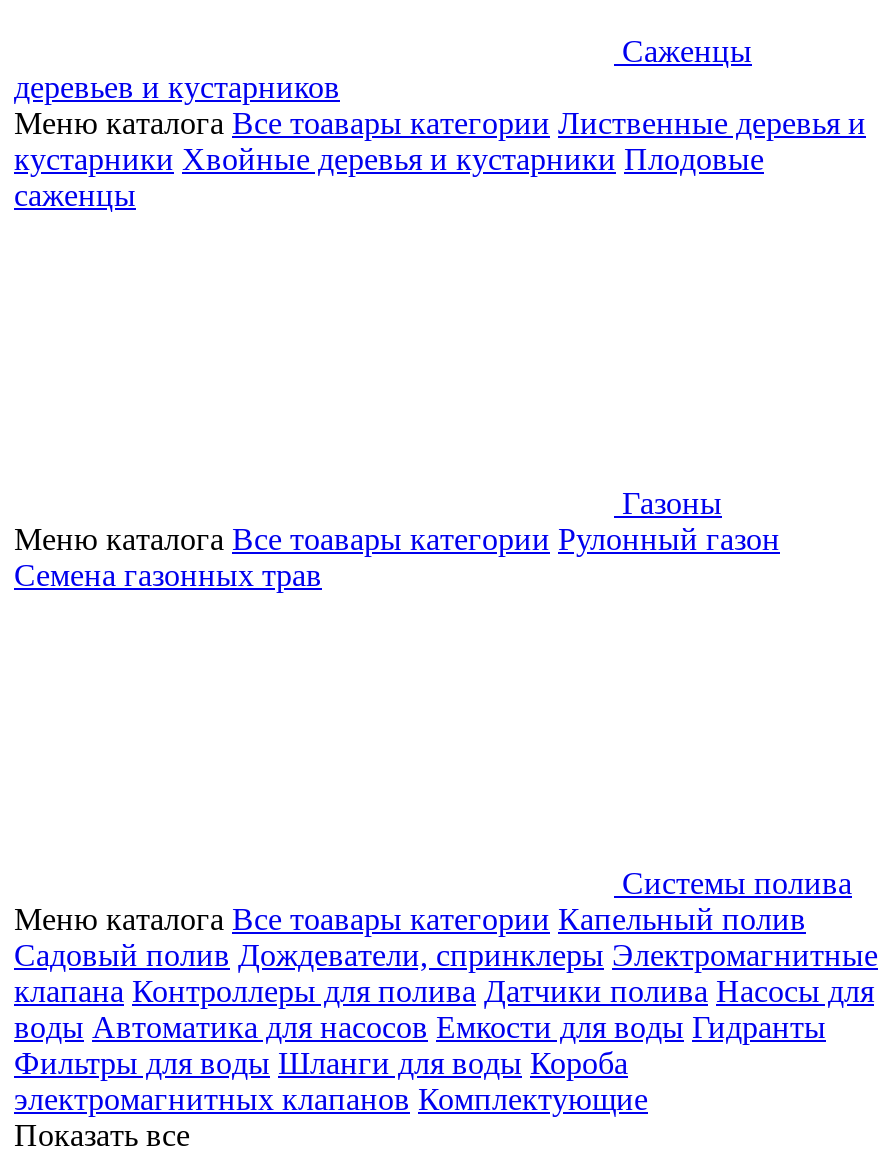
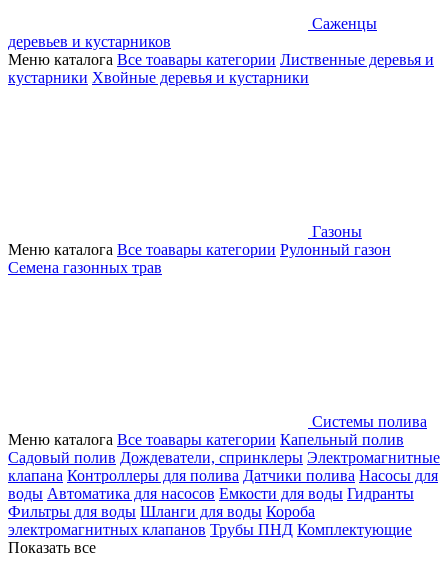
- кустарники Хвойные деревья и кустарники Плодовые
- саженцы
+ кустарники Хвойные деревья и кустарники

- электромагнитных клапанов Комплектующие
+ электромагнитных клапанов Трубы ПНД Комплектующие
